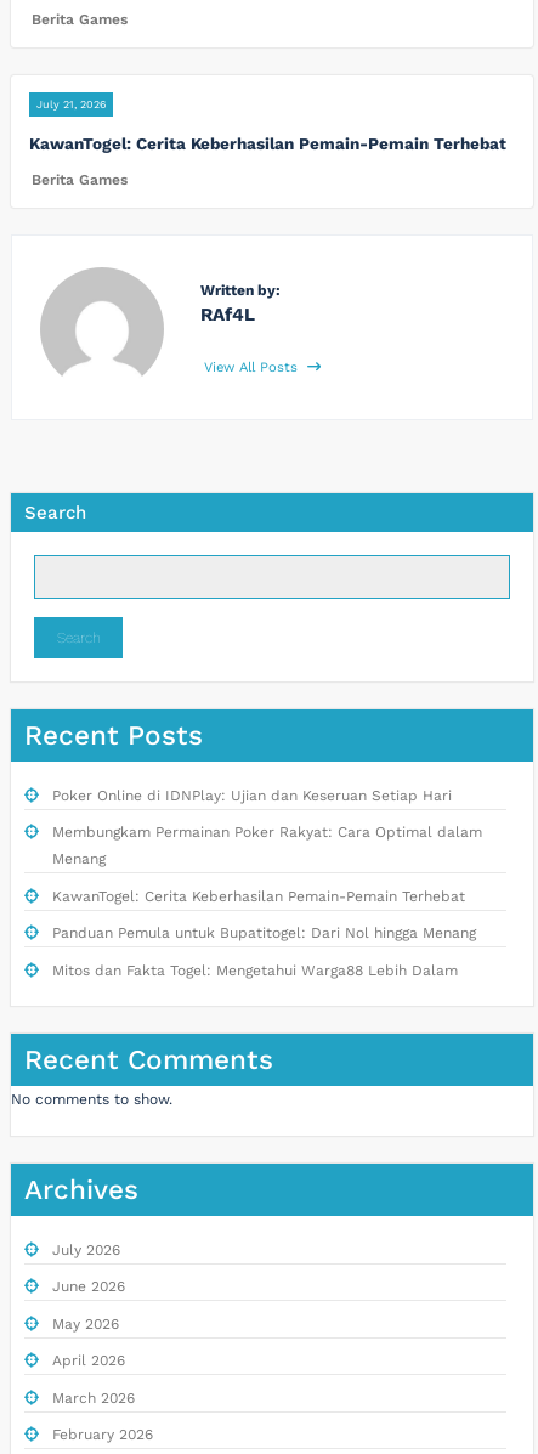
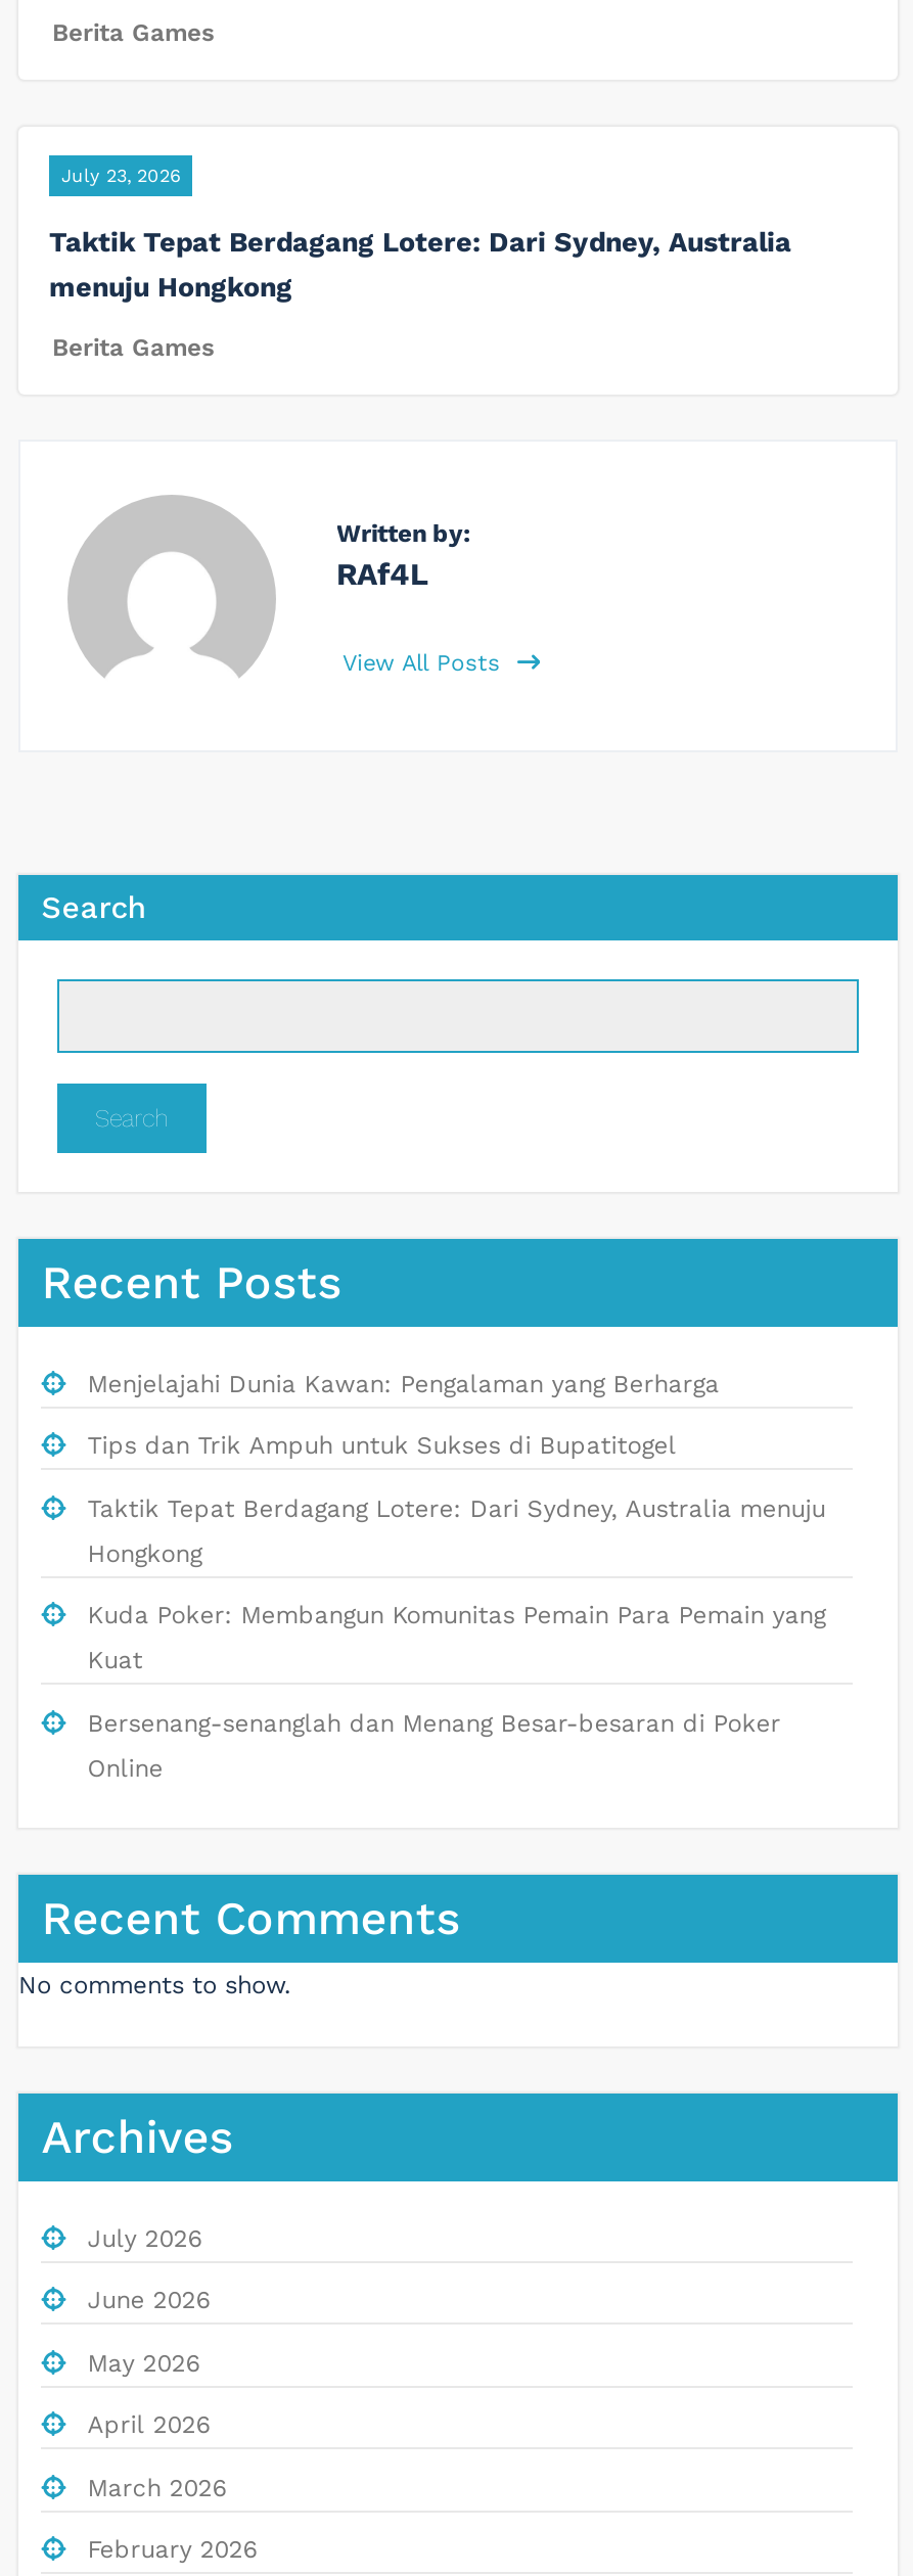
- July 21, 2026
+ July 23, 2026

- KawanTogel: Cerita Keberhasilan Pemain-Pemain Terhebat
+ Taktik Tepat Berdagang Lotere: Dari Sydney, Australia
+ menuju Hongkong

- Poker Online di IDNPlay: Ujian dan Keseruan Setiap Hari
- Membungkam Permainan Poker Rakyat: Cara Optimal dalam
- Menang
- KawanTogel: Cerita Keberhasilan Pemain-Pemain Terhebat
- Panduan Pemula untuk Bupatitogel: Dari Nol hingga Menang
- Mitos dan Fakta Togel: Mengetahui Warga88 Lebih Dalam
+ Menjelajahi Dunia Kawan: Pengalaman yang Berharga
+ Tips dan Trik Ampuh untuk Sukses di Bupatitogel
+ Taktik Tepat Berdagang Lotere: Dari Sydney, Australia menuju
+ Hongkong
+ Kuda Poker: Membangun Komunitas Pemain Para Pemain yang
+ Kuat
+ Bersenang-senanglah dan Menang Besar-besaran di Poker
+ Online
